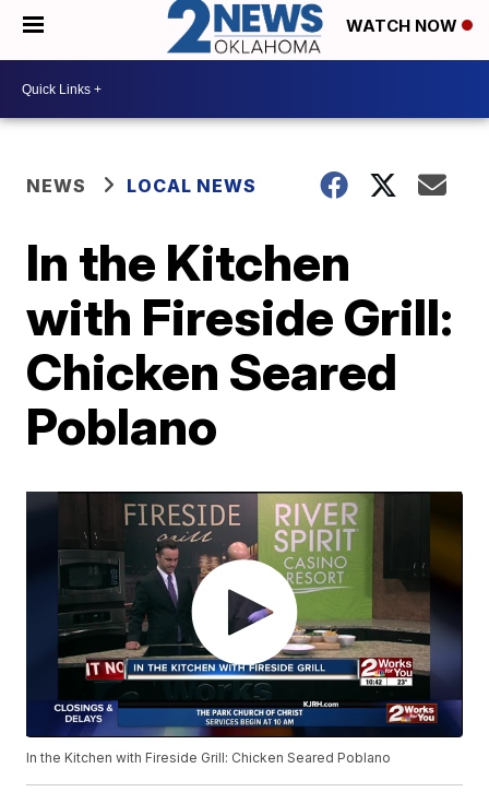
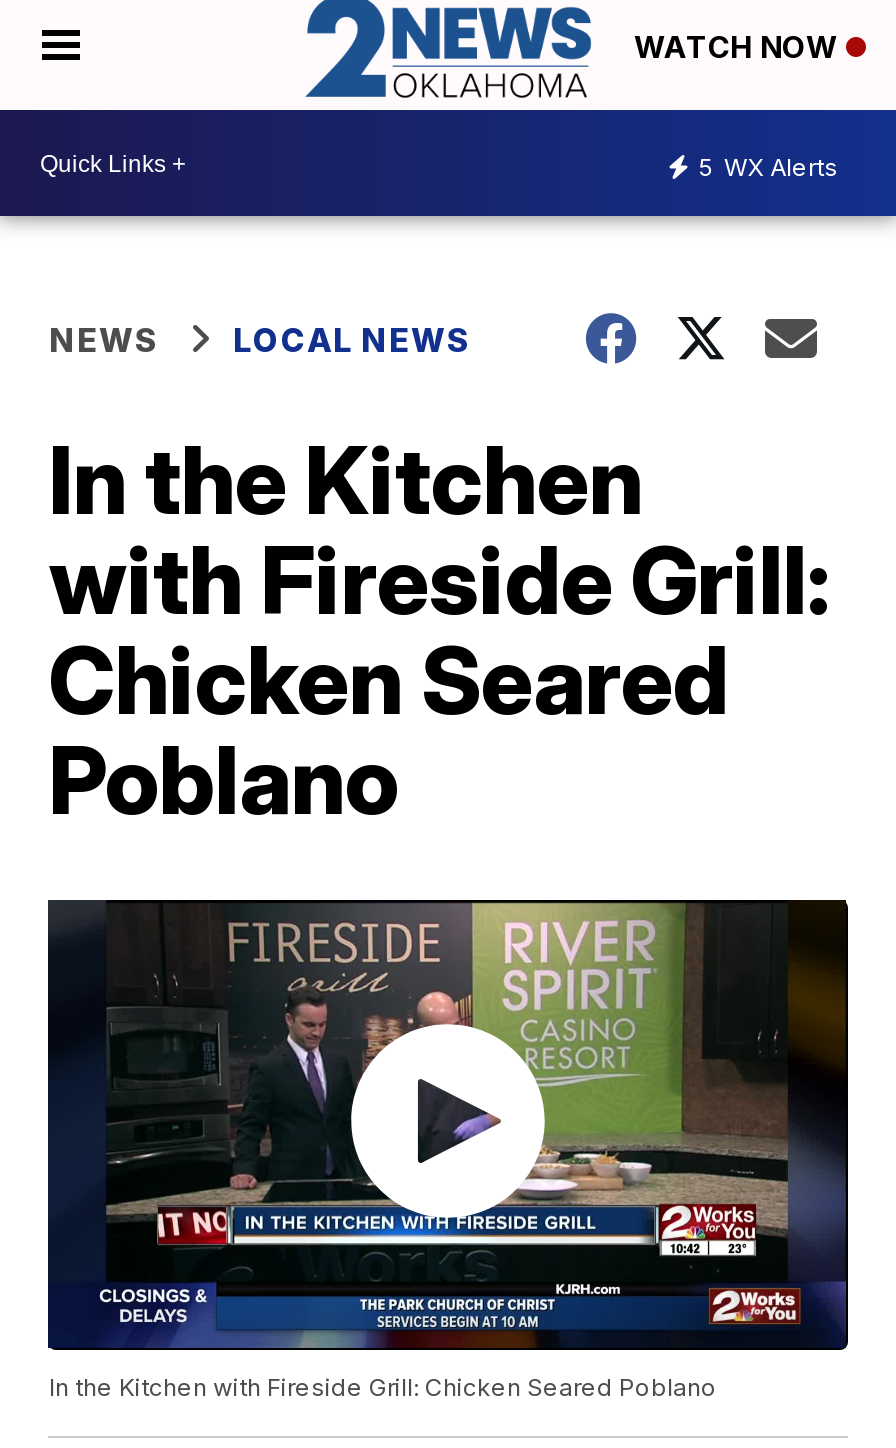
+ 5 WX Alerts
